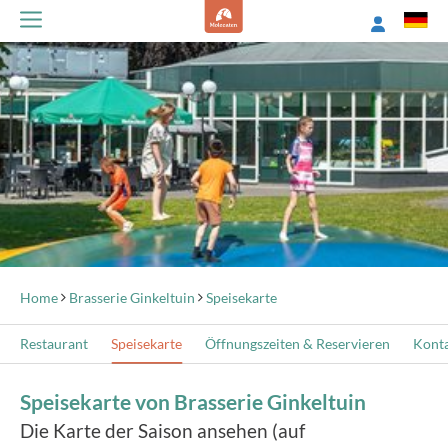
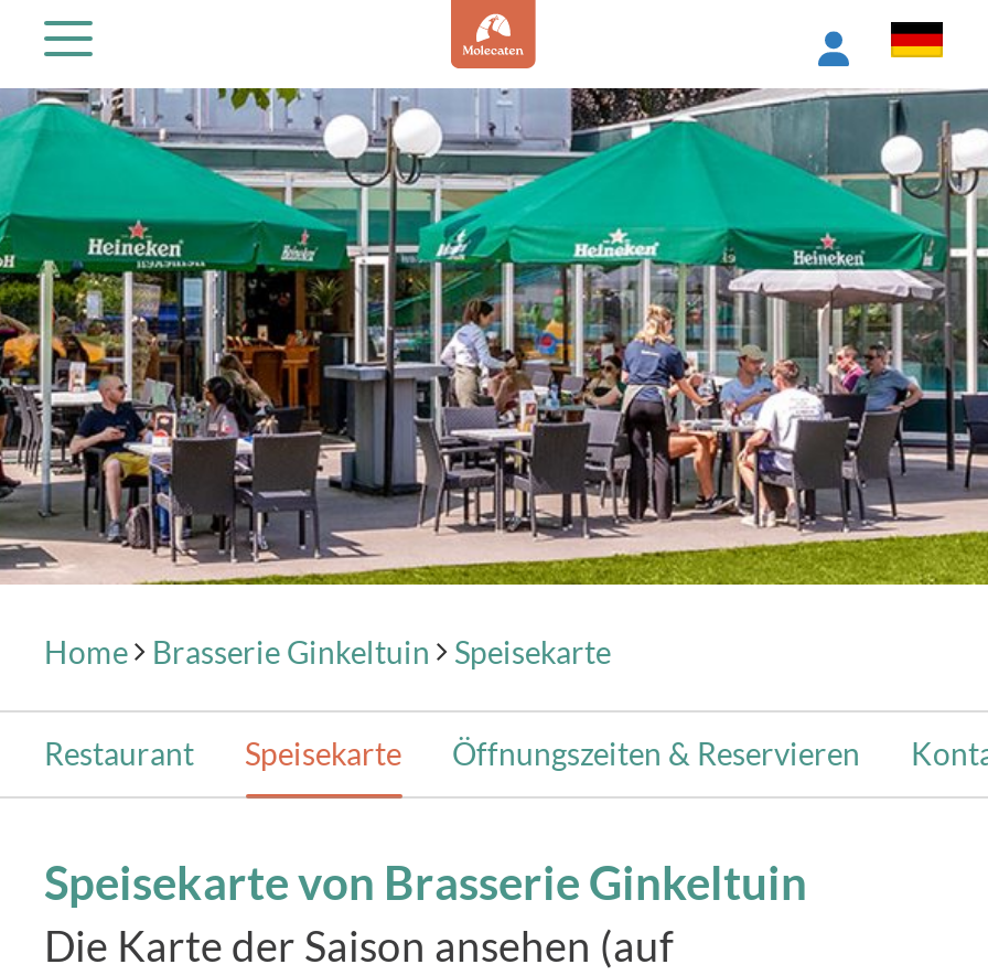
- [image]
+ [image]
